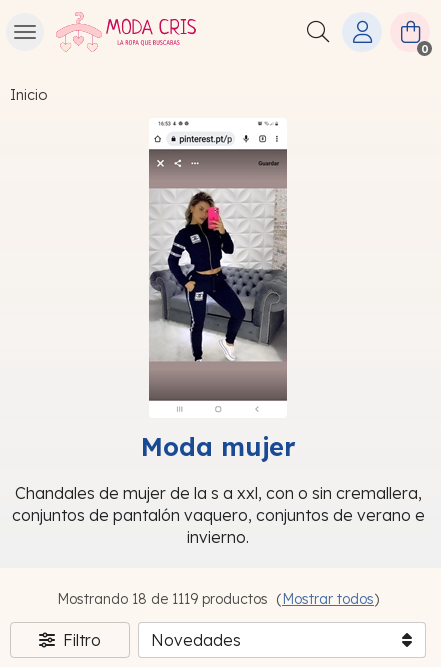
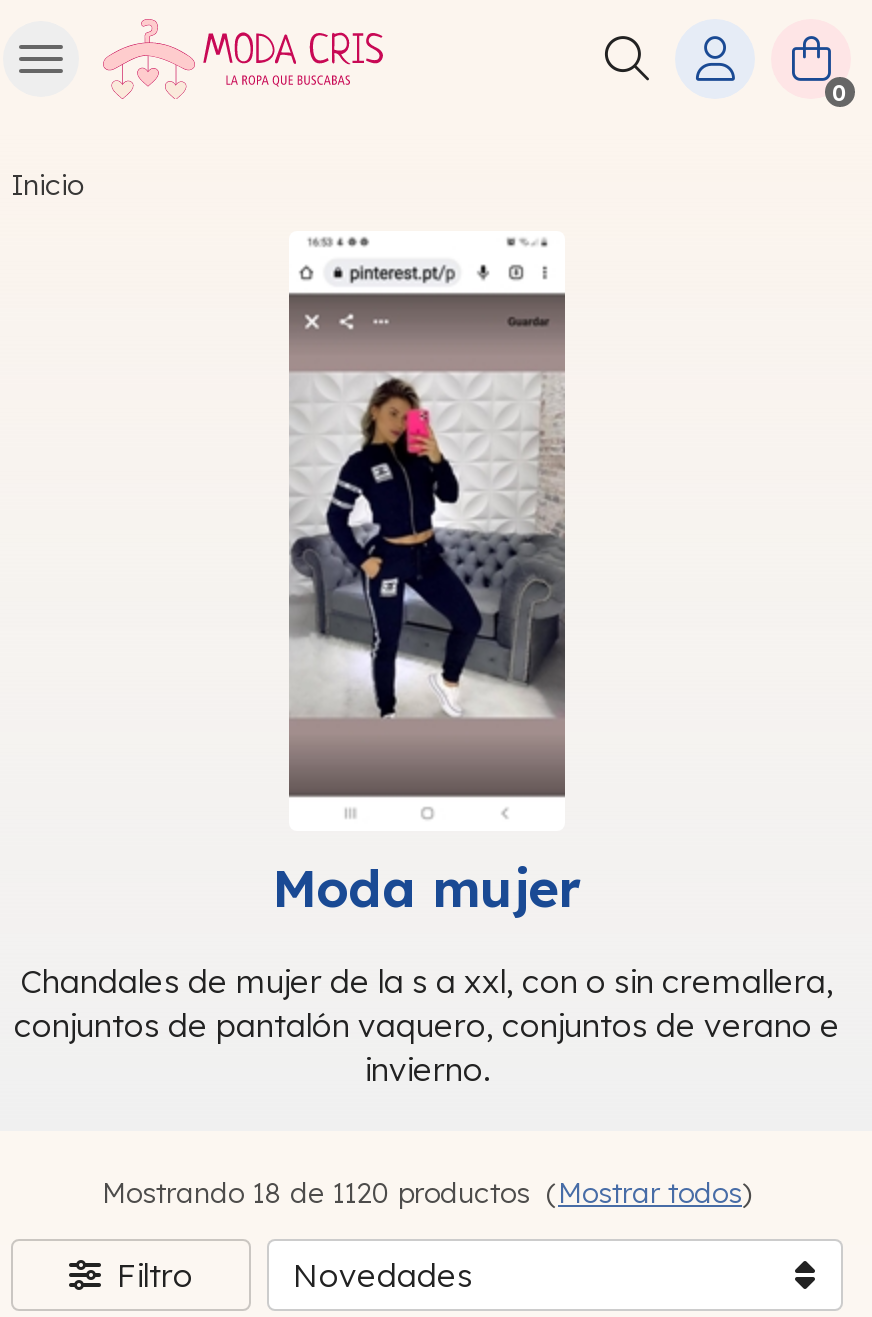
- Mostrando 18 de 1119 productos (Mostrar todos)
+ Mostrando 18 de 1120 productos (Mostrar todos)
